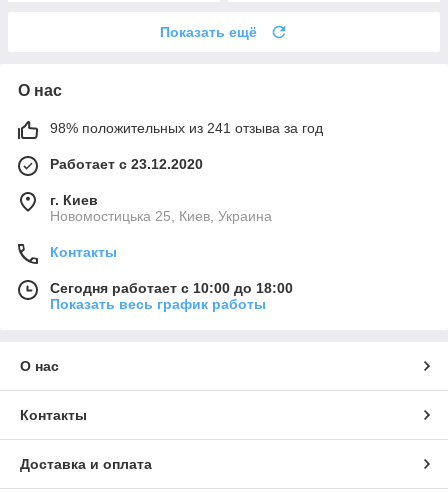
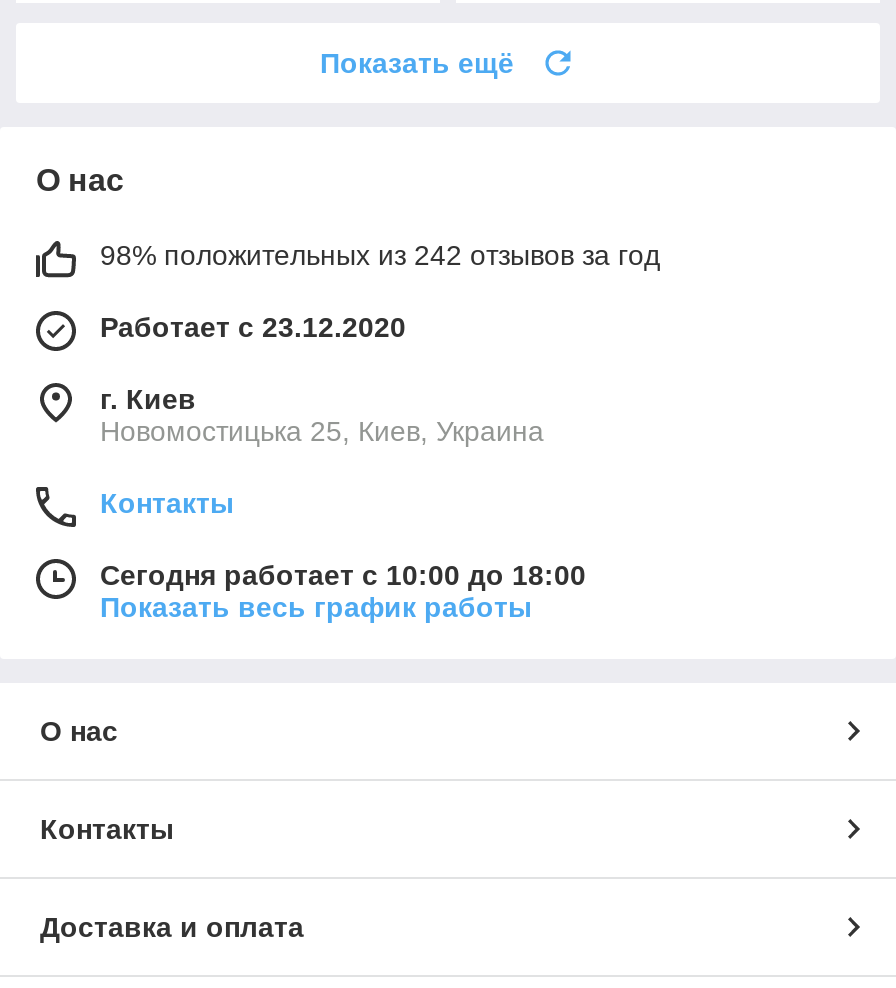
- 98% положительных из 241 отзыва за год
+ 98% положительных из 242 отзывов за год
